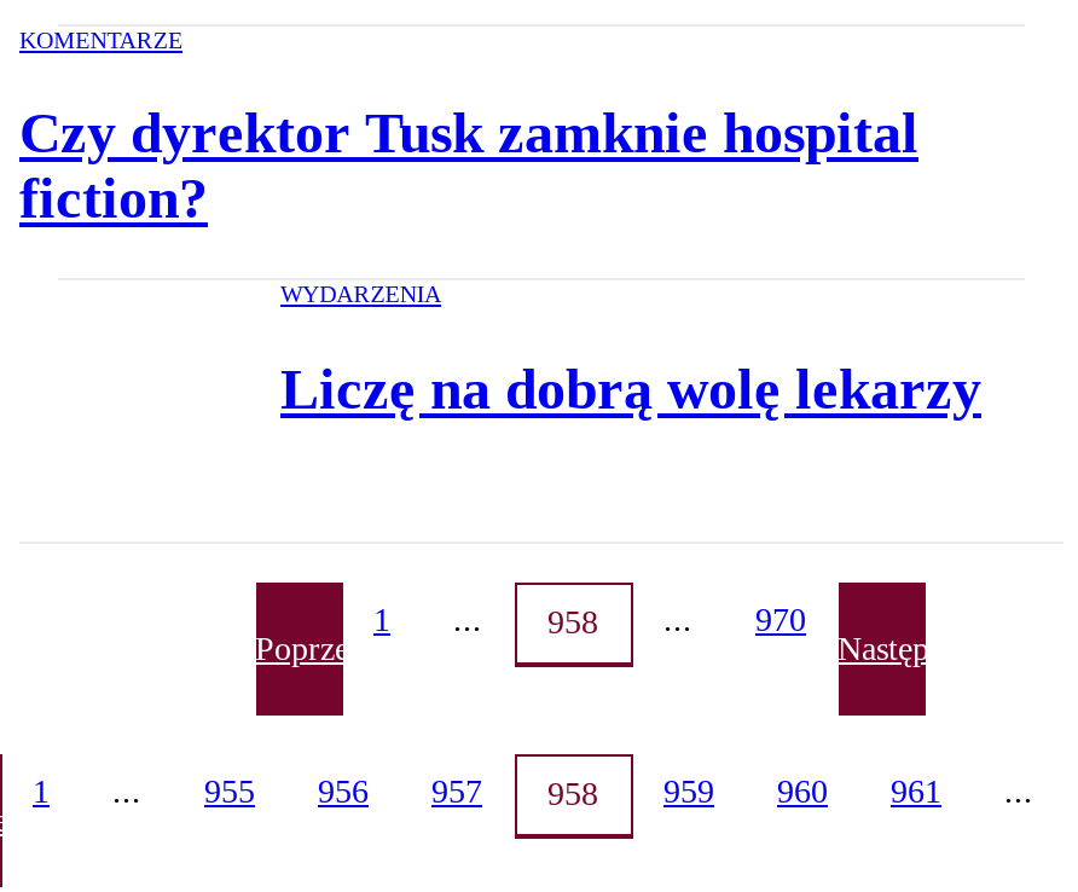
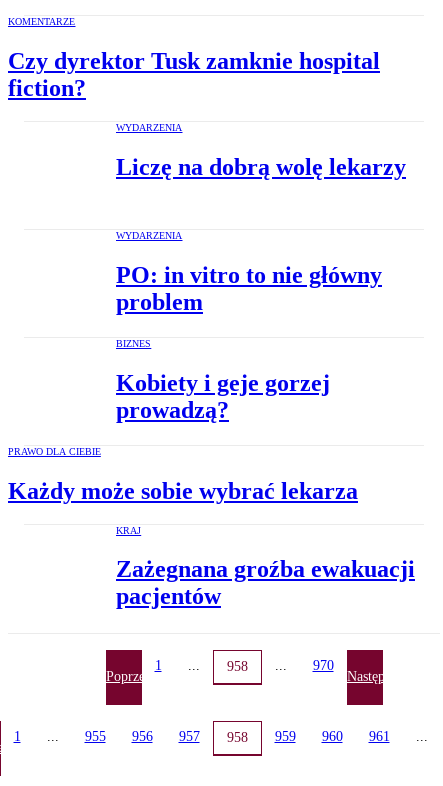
+ WYDARZENIA
+ PO: in vitro to nie główny
+ problem
+ BIZNES
+ Kobiety i geje gorzej
+ prowadzą?
+ PRAWO DLA CIEBIE
+ Każdy może sobie wybrać lekarza
+ KRAJ
+ Zażegnana groźba ewakuacji
+ pacjentów
